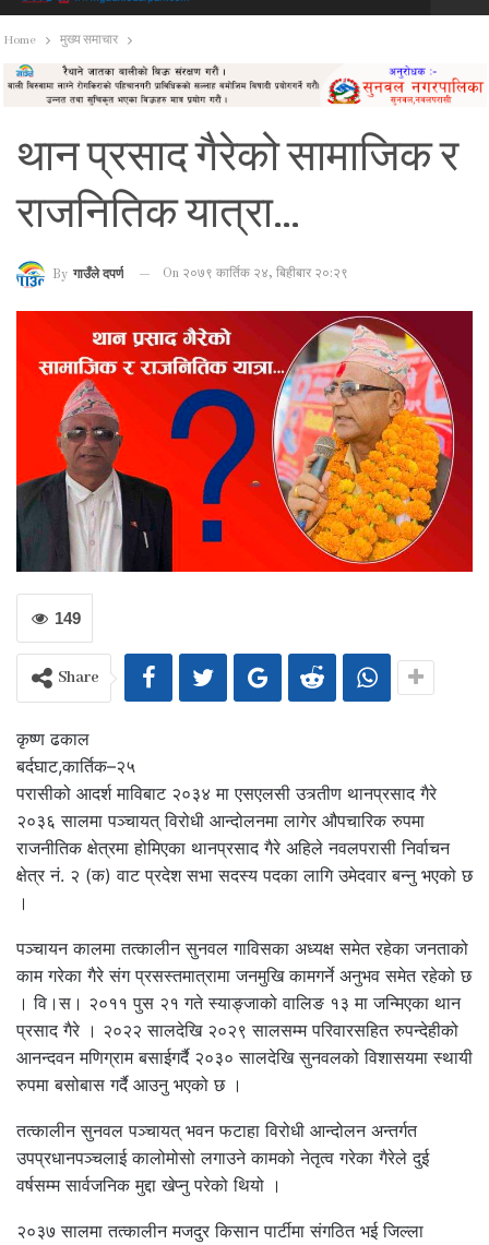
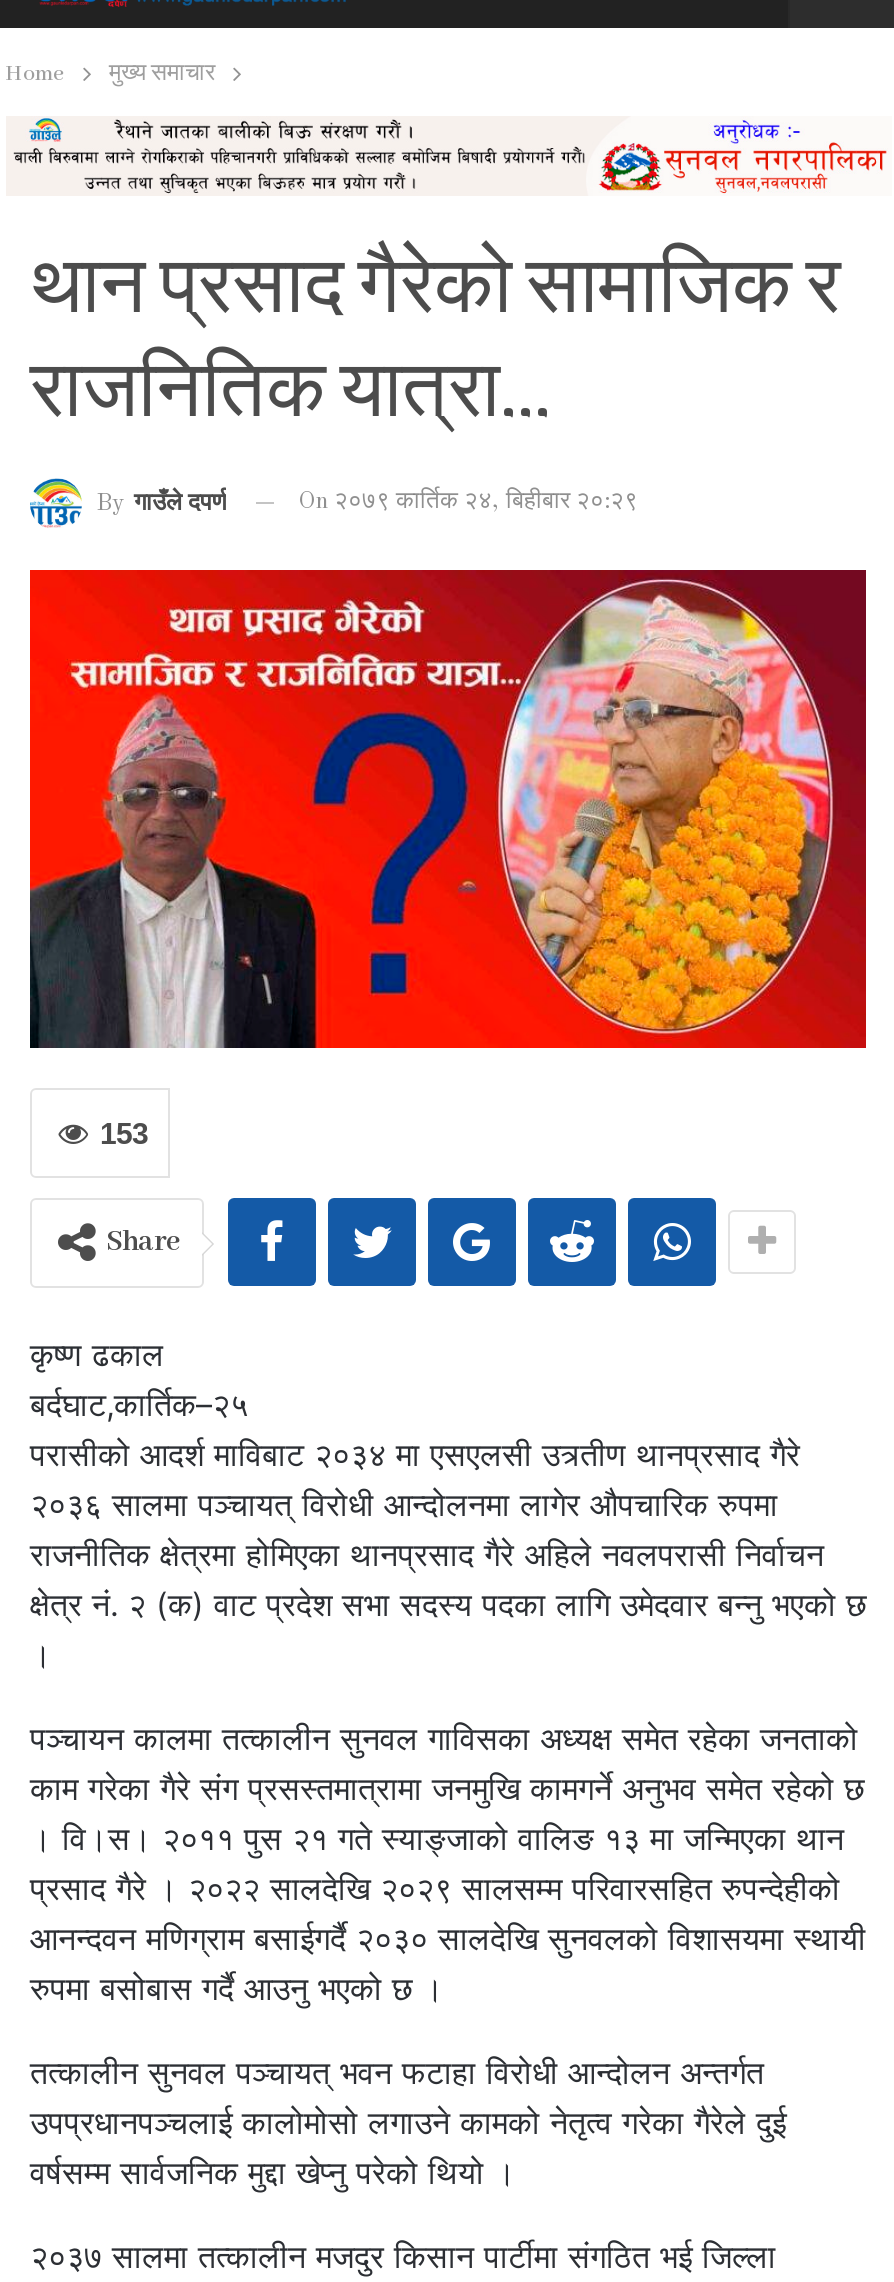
- 149
+ 153
